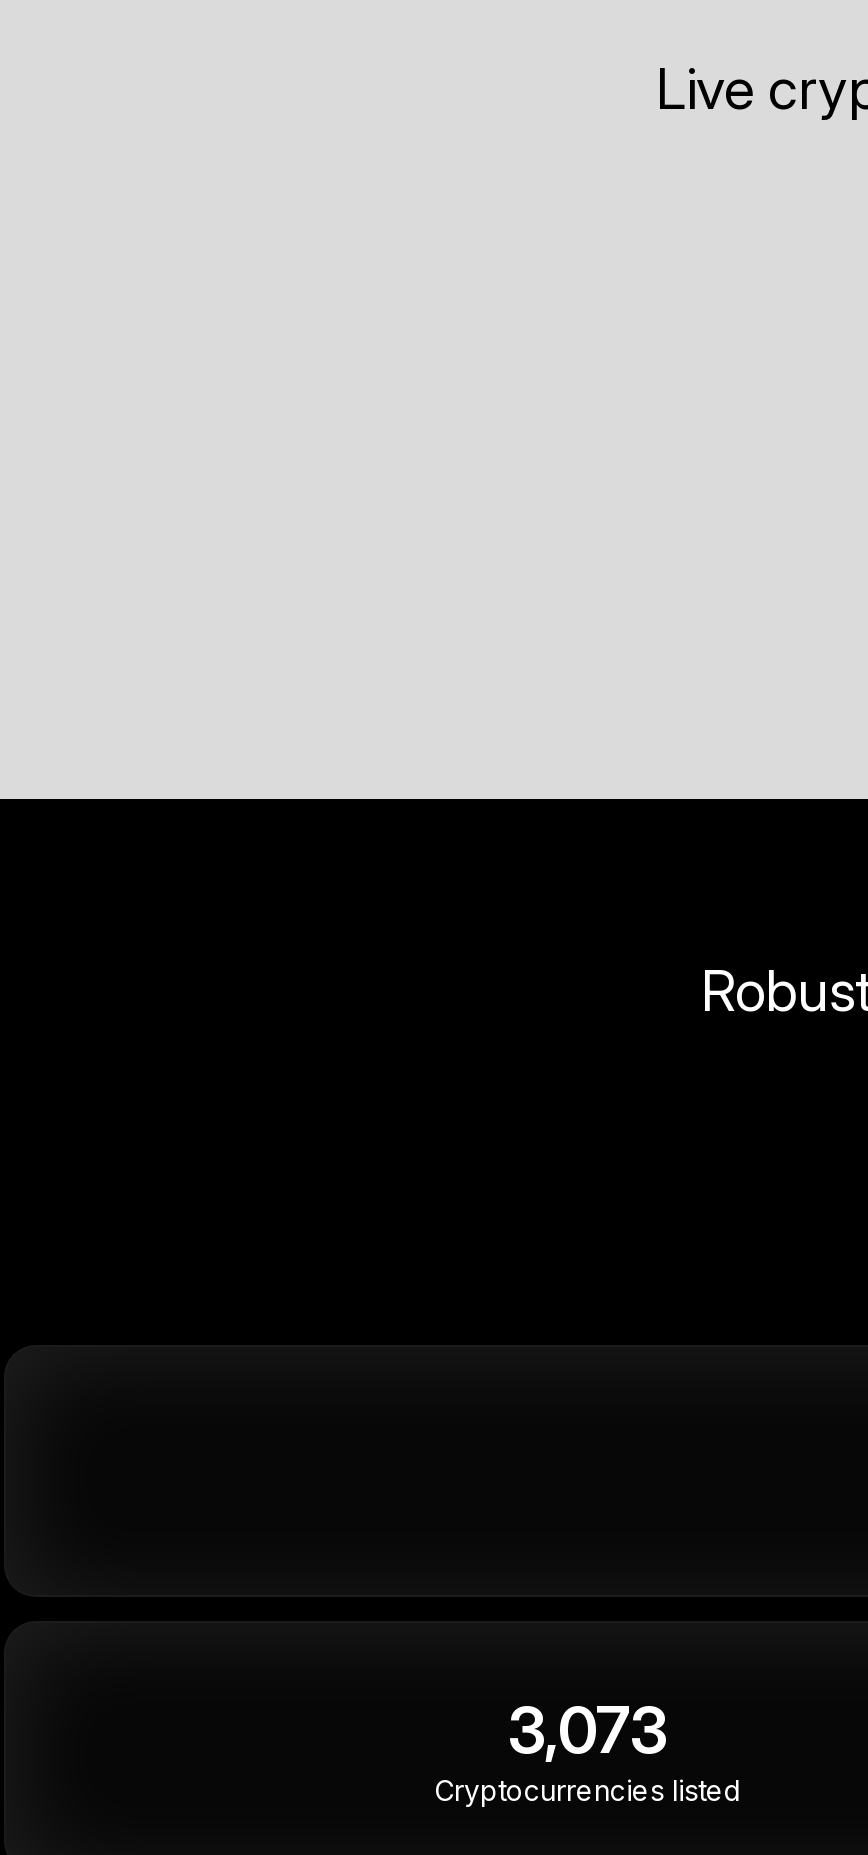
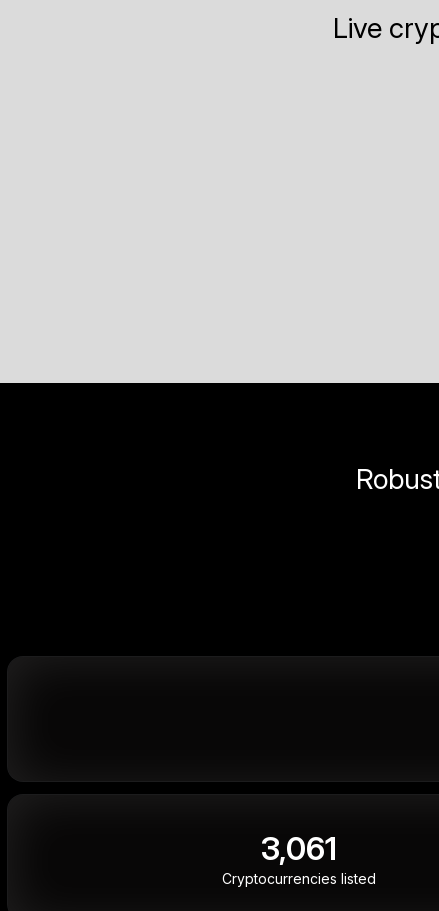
- 3,073
+ 3,061
